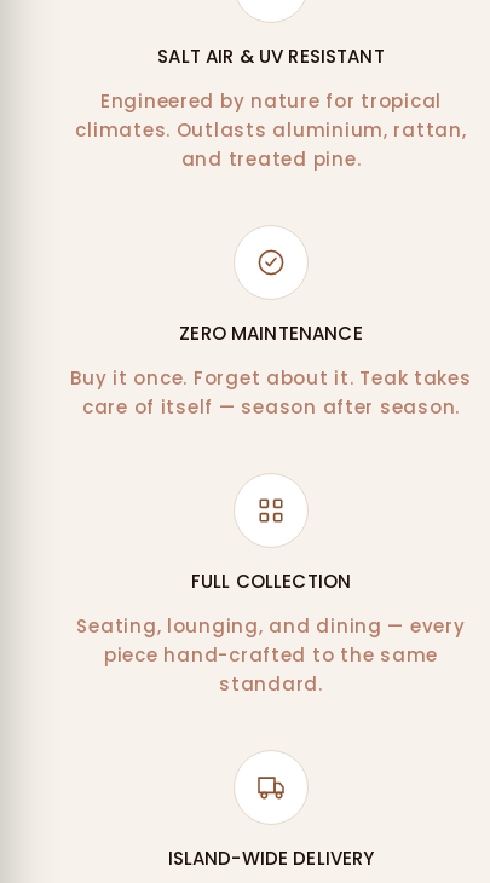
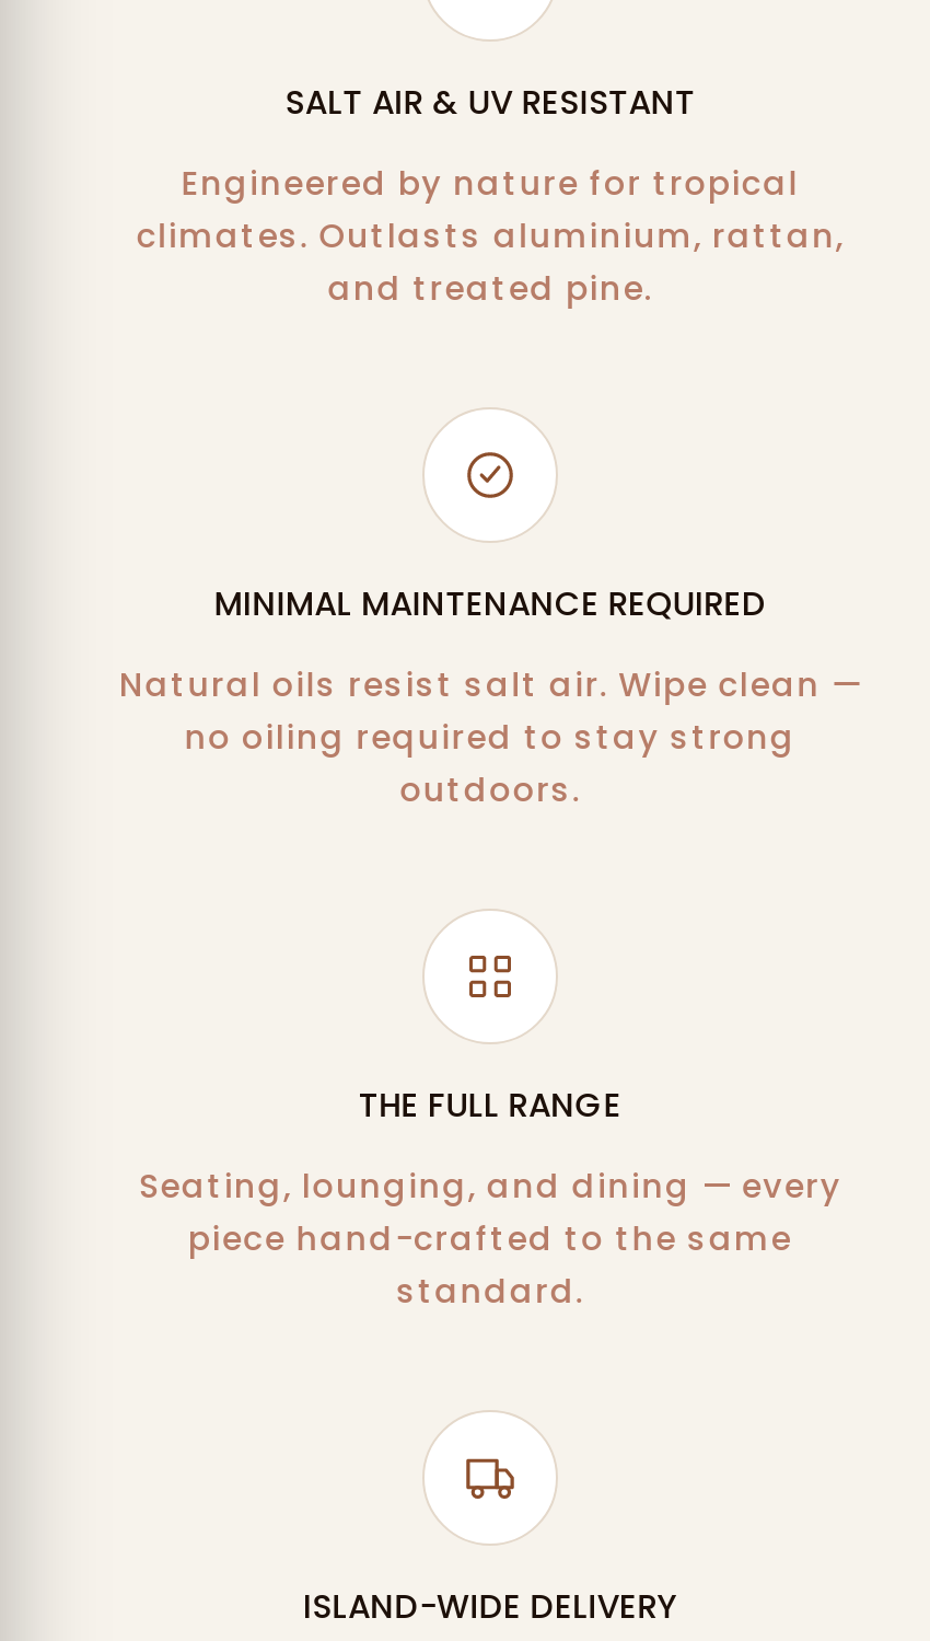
- ZERO MAINTENANCE
+ MINIMAL MAINTENANCE REQUIRED

- Buy it once. Forget about it. Teak takes
- care of itself — season after season.
+ Natural oils resist salt air. Wipe clean —
+ no oiling required to stay strong
+ outdoors.

- FULL COLLECTION
+ THE FULL RANGE
